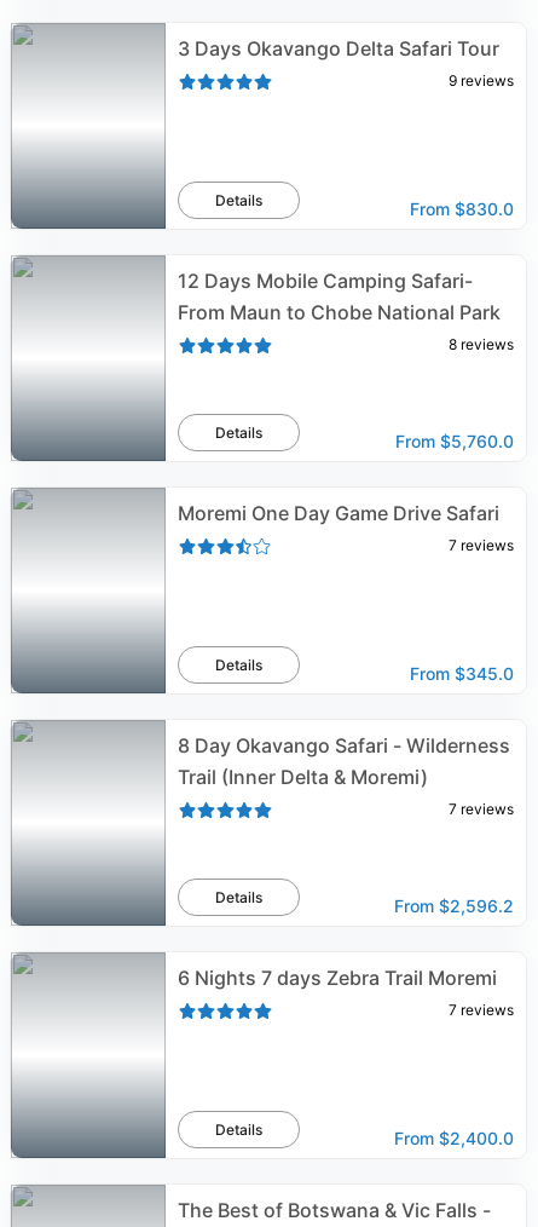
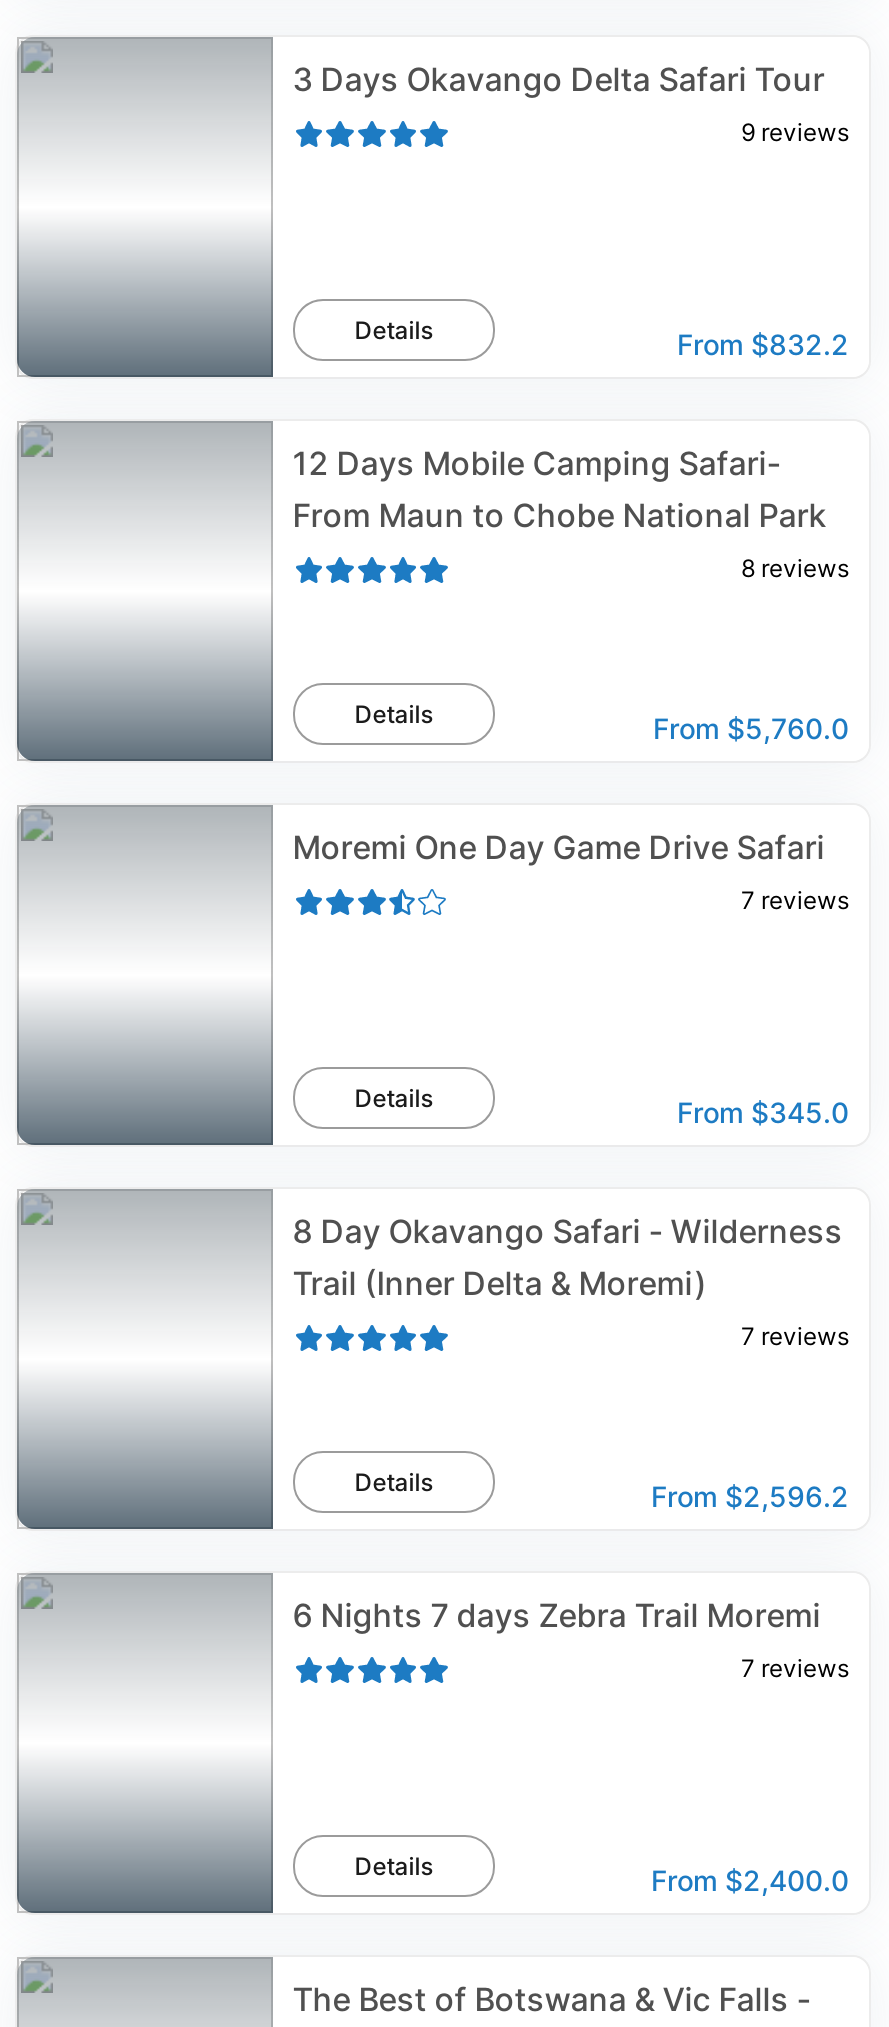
- From $830.0
+ From $832.2
